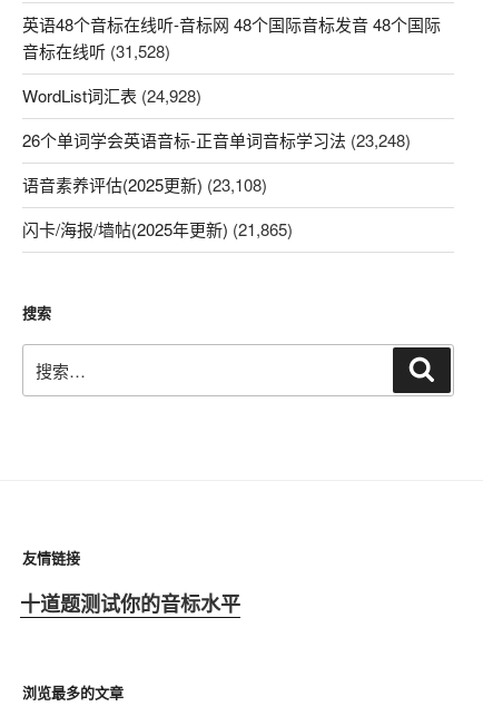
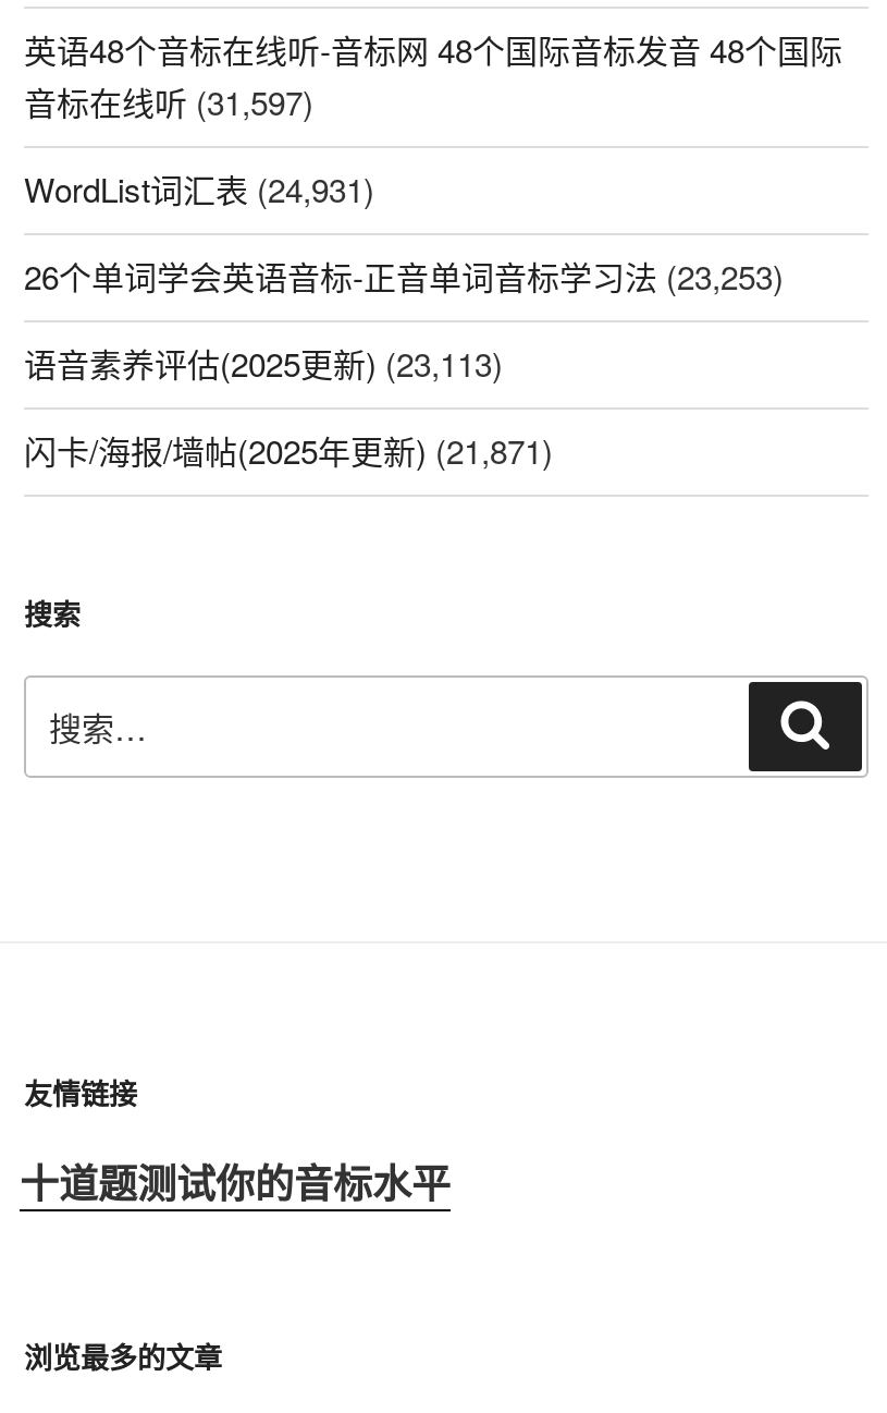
- 音标在线听 (31,528)
+ 音标在线听 (31,597)

- WordList词汇表 (24,928)
+ WordList词汇表 (24,931)

- 26个单词学会英语音标-正音单词音标学习法 (23,248)
+ 26个单词学会英语音标-正音单词音标学习法 (23,253)

- 语音素养评估(2025更新) (23,108)
+ 语音素养评估(2025更新) (23,113)

- 闪卡/海报/墙帖(2025年更新) (21,865)
+ 闪卡/海报/墙帖(2025年更新) (21,871)
